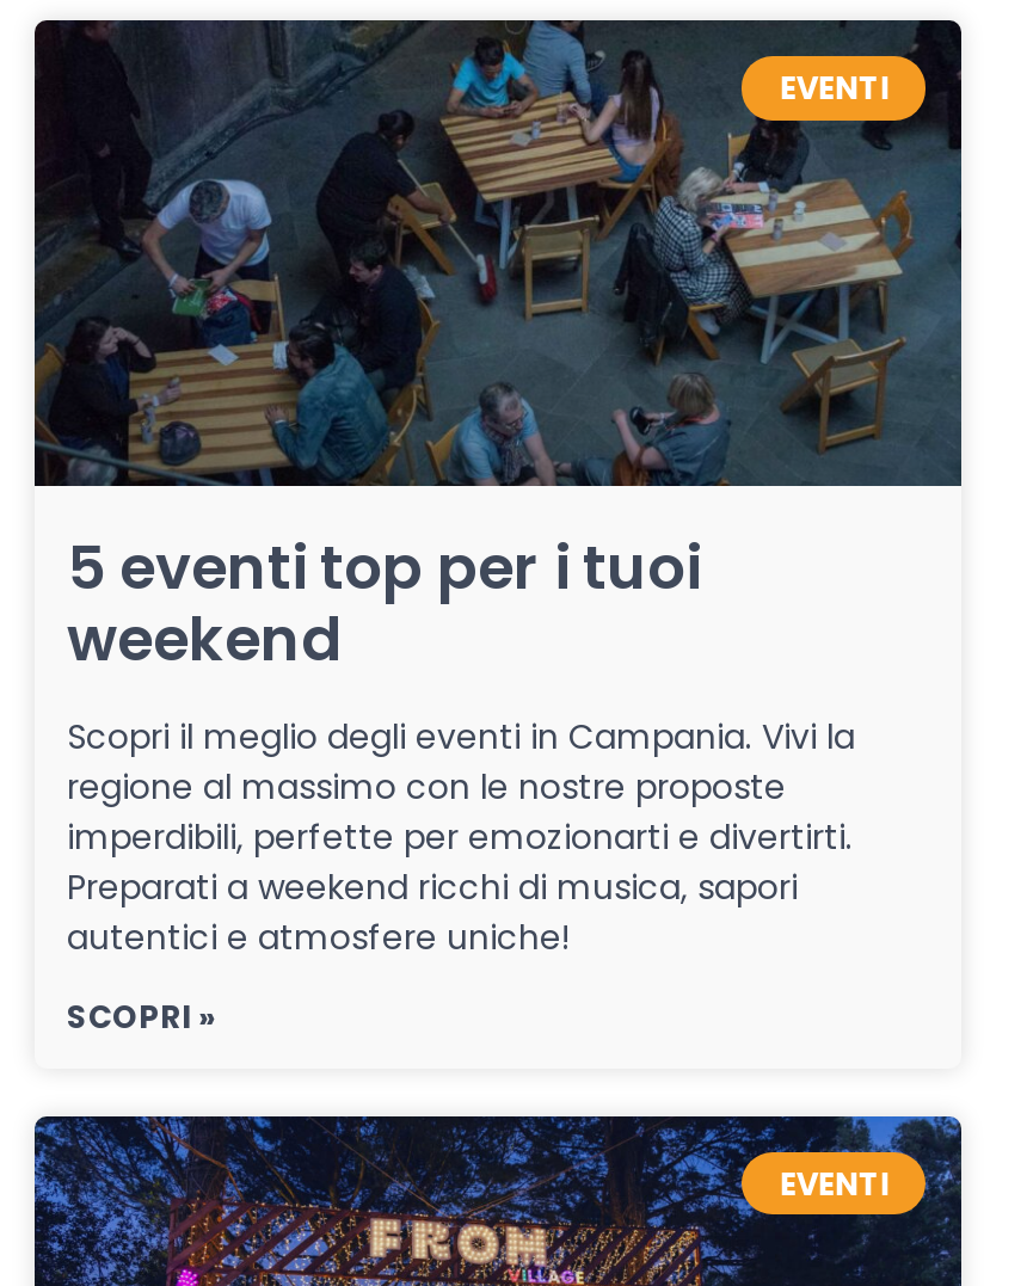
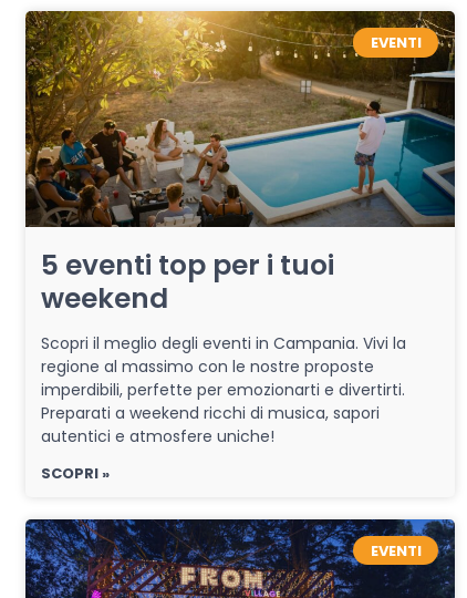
- [image]
+ [image]
